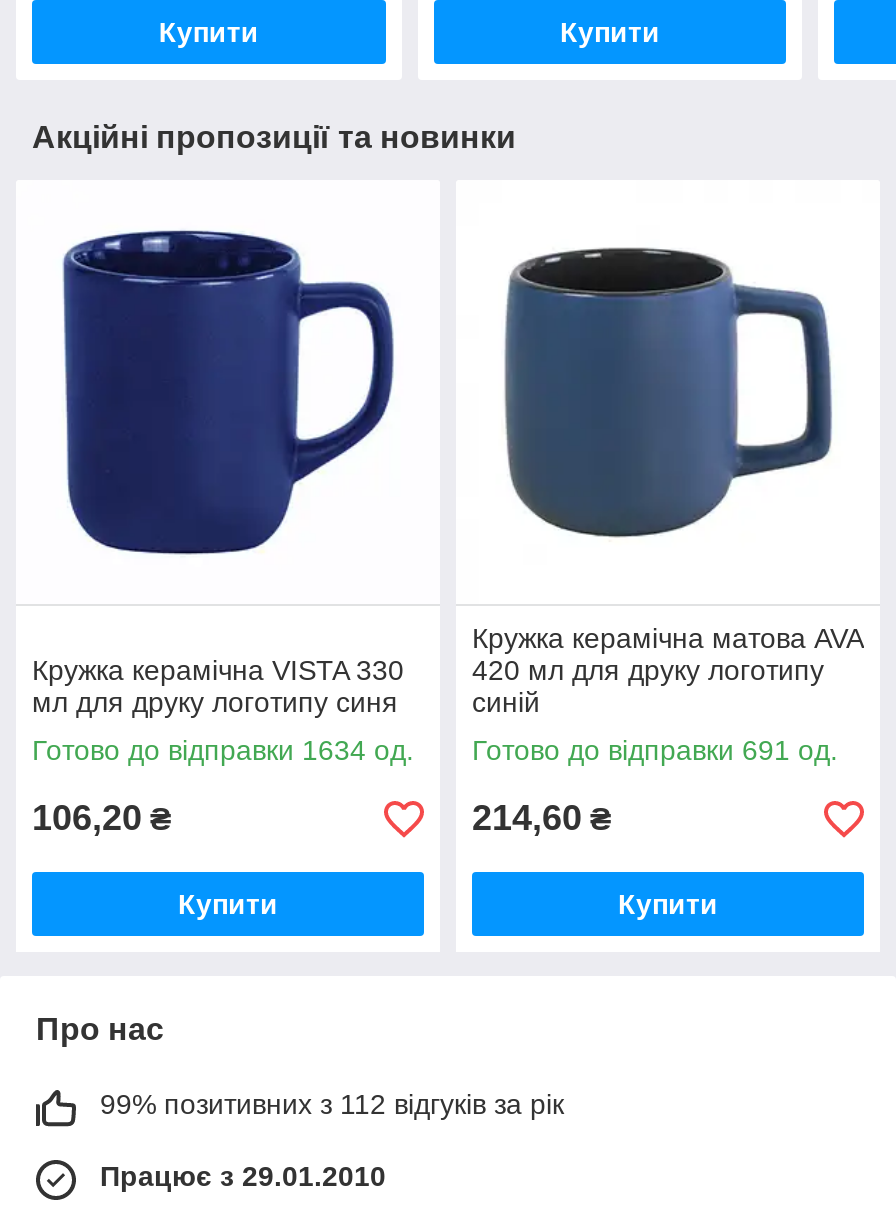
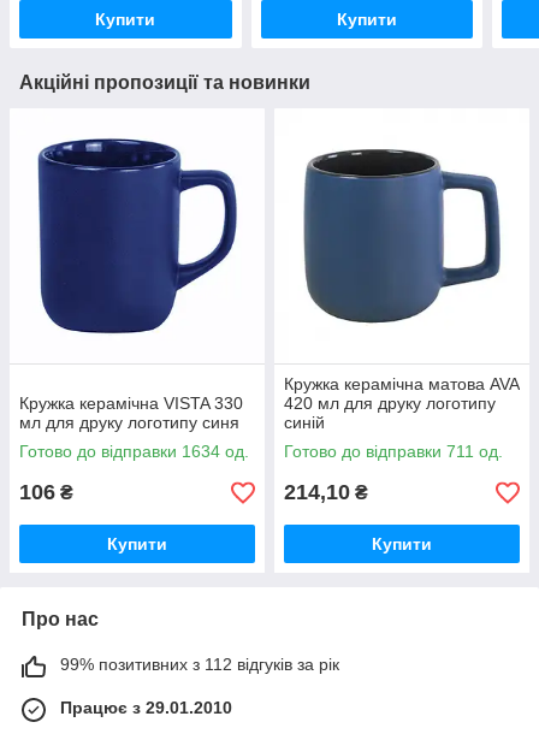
- Готово до відправки 691 од.
+ Готово до відправки 711 од.

- 106,20 ₴
+ 106 ₴

- 214,60 ₴
+ 214,10 ₴
